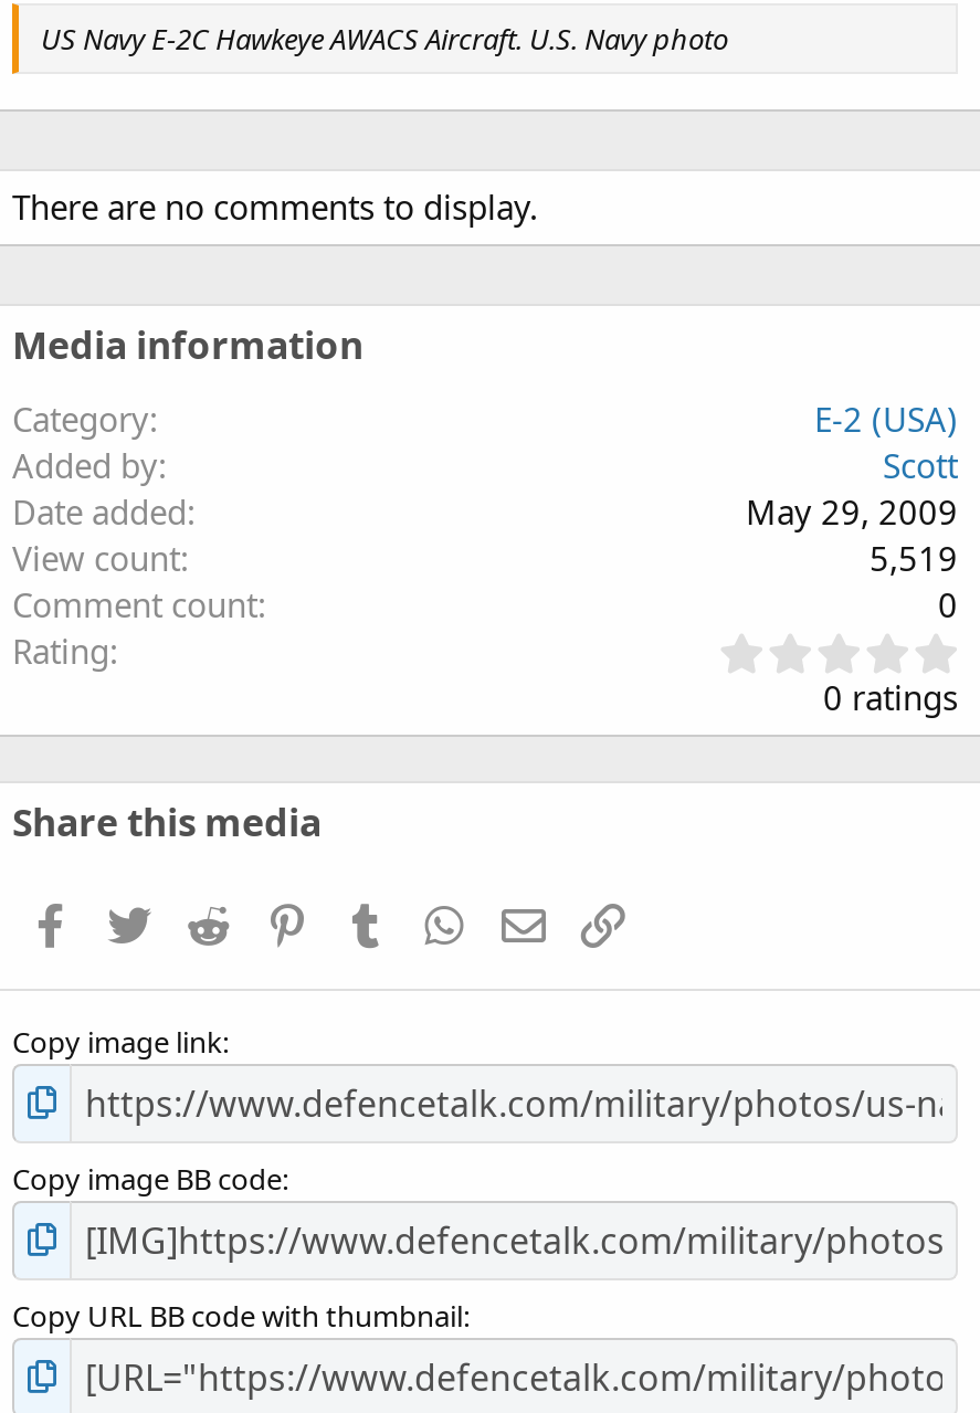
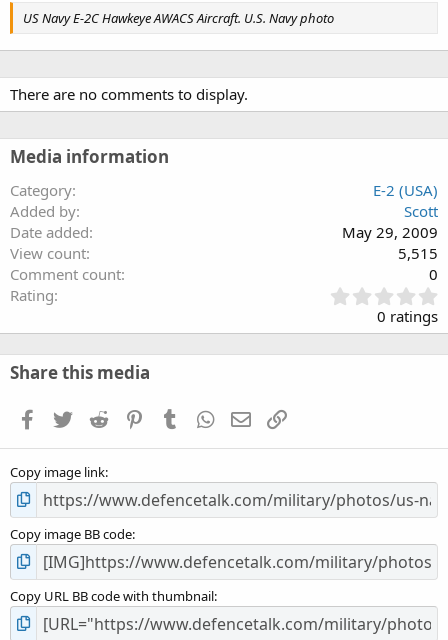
- 5,519
+ 5,515
